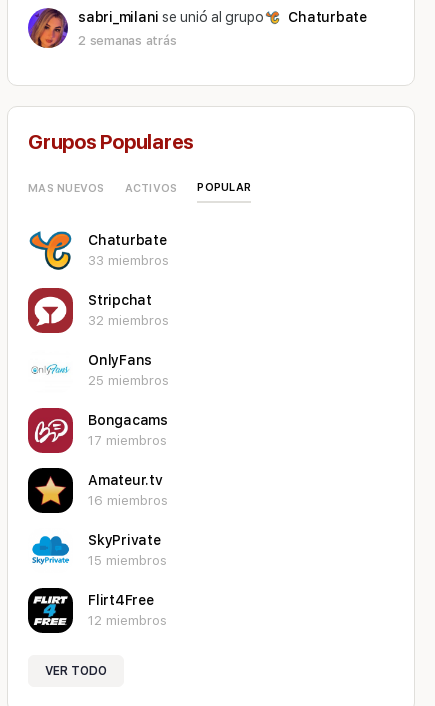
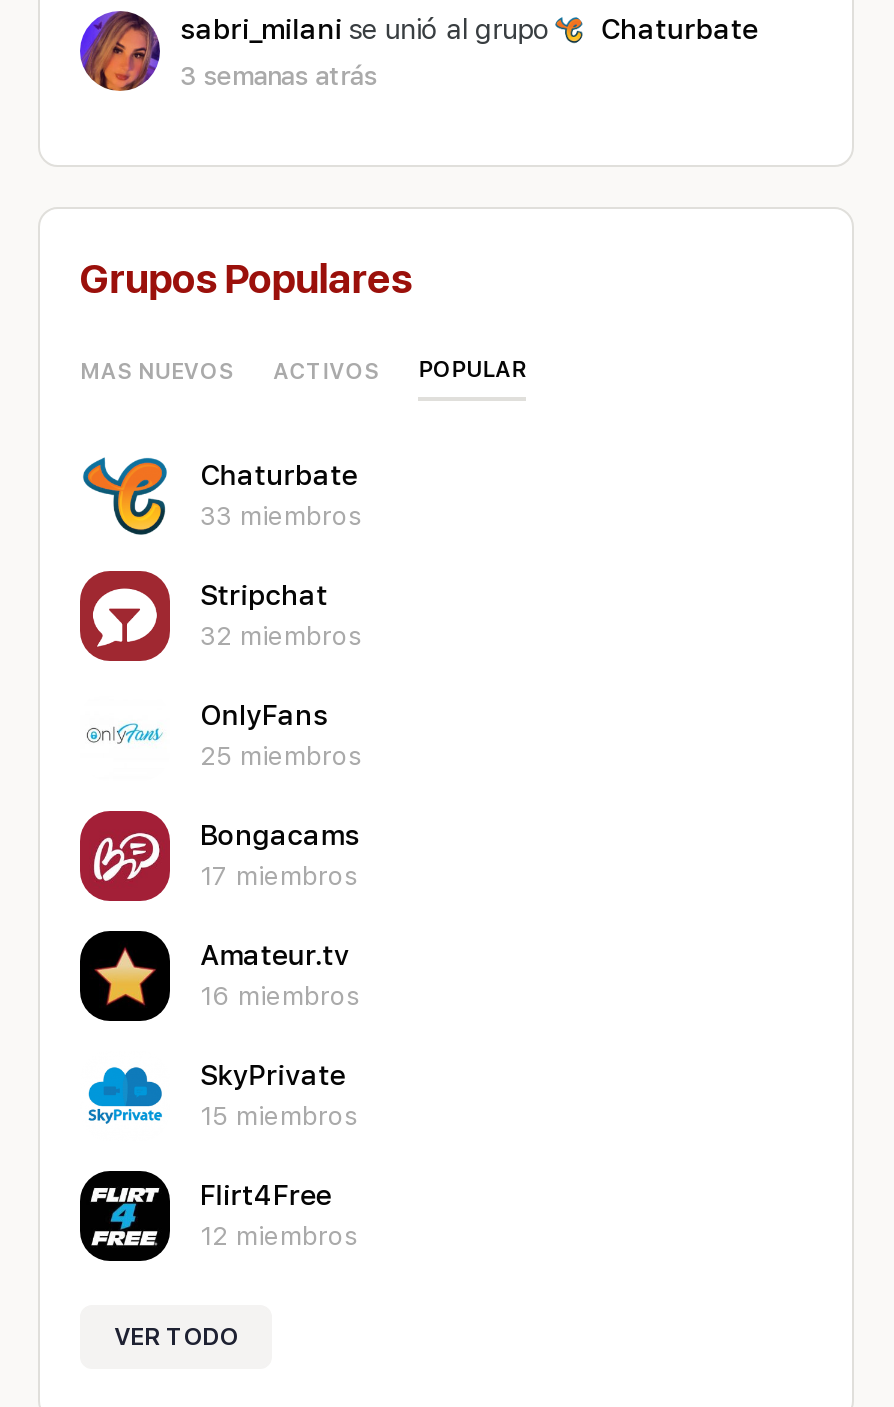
- 2 semanas atrás
+ 3 semanas atrás
